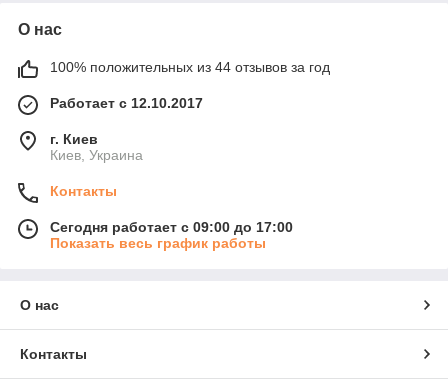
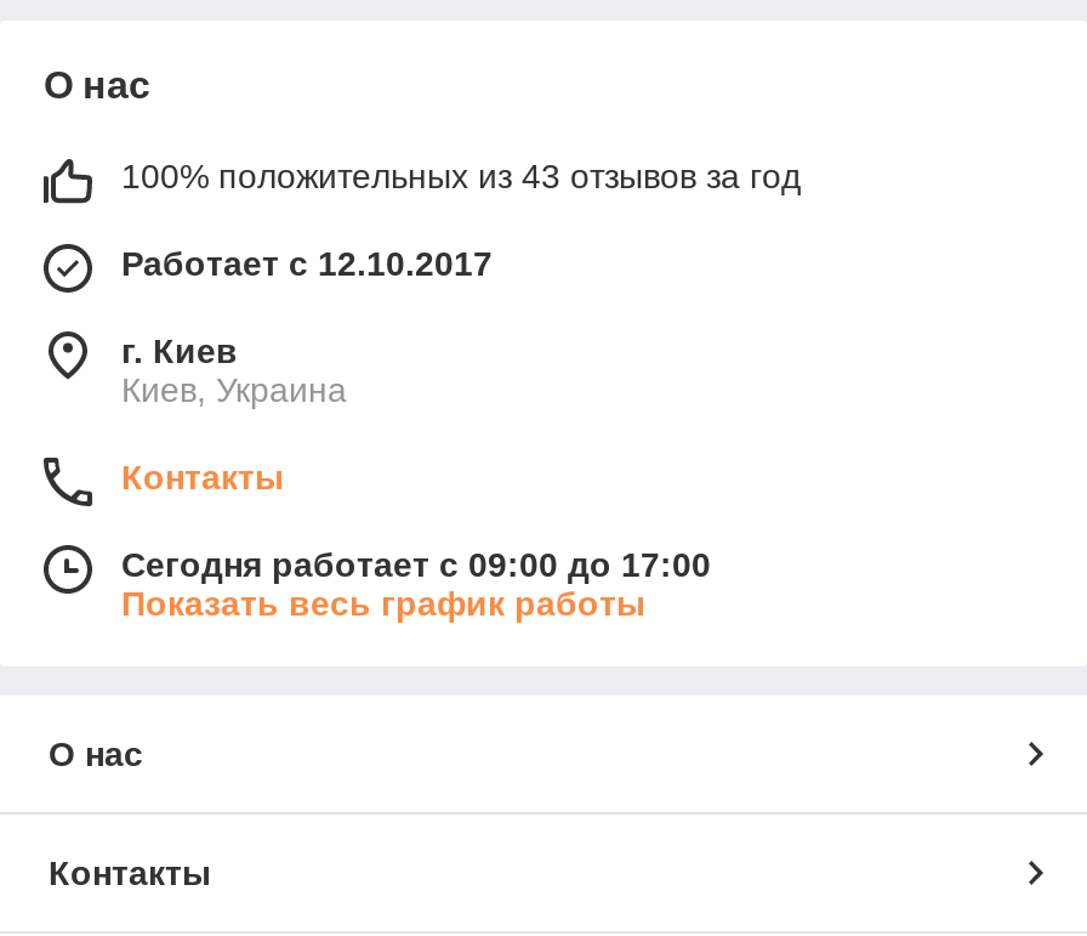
- 100% положительных из 44 отзывов за год
+ 100% положительных из 43 отзывов за год
